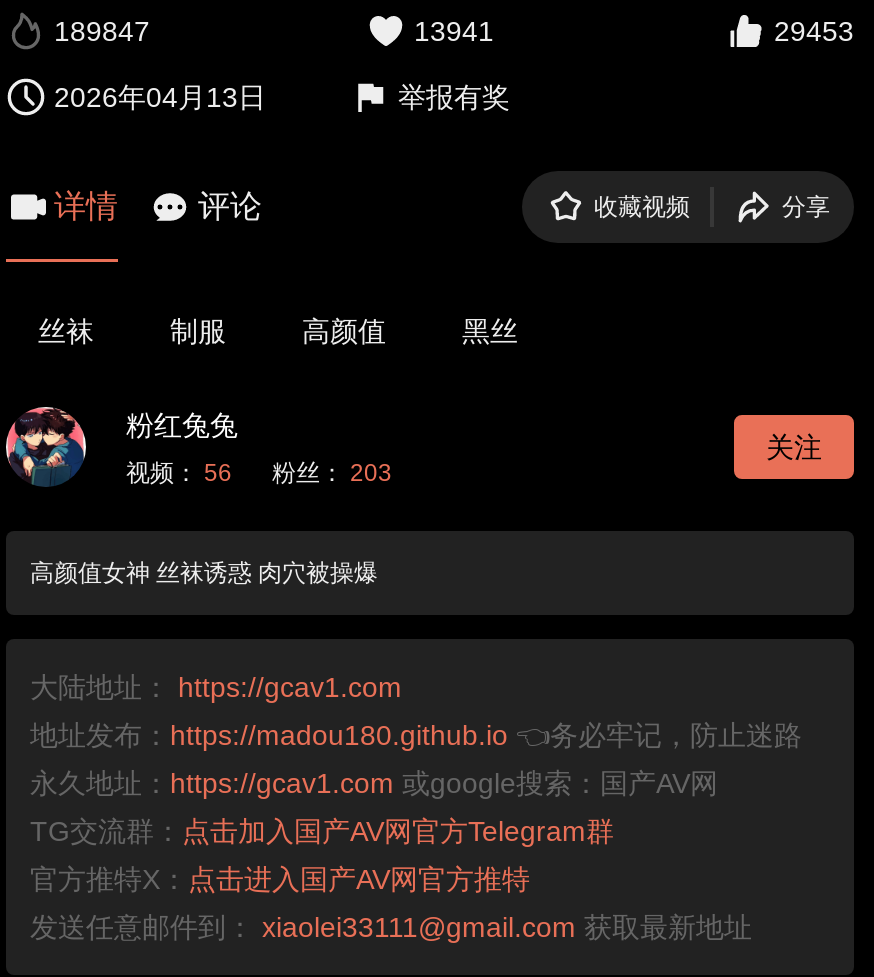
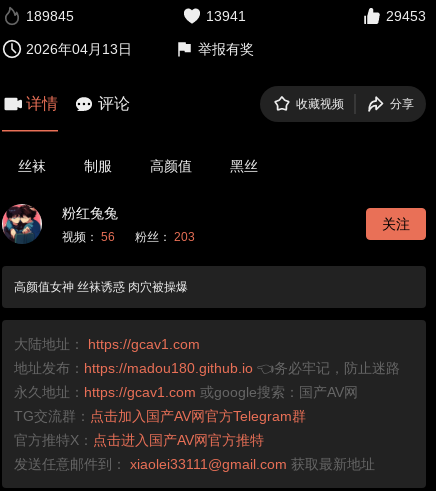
- 189847
+ 189845
